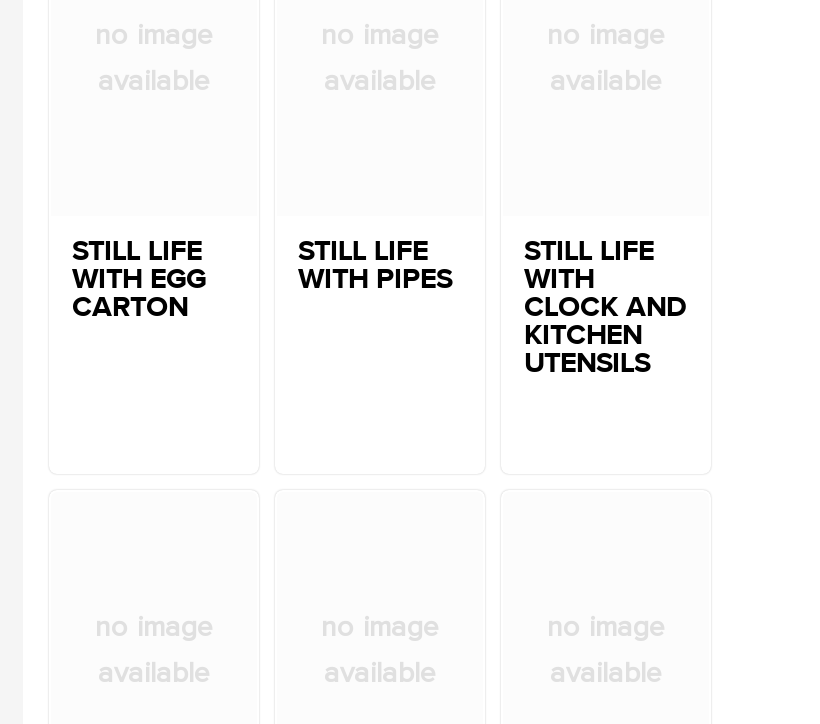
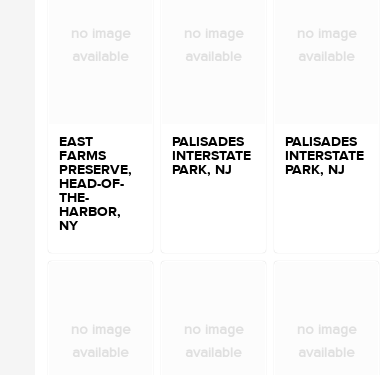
- STILL LIFE
- WITH EGG
- CARTON
+ EAST
+ FARMS
+ PRESERVE,
+ HEAD-OF-
+ THE-
+ HARBOR,
+ NY

- STILL LIFE
- WITH PIPES
+ PALISADES
+ INTERSTATE
+ PARK, NJ

- STILL LIFE
- WITH
- CLOCK AND
- KITCHEN
- UTENSILS
+ PALISADES
+ INTERSTATE
+ PARK, NJ
